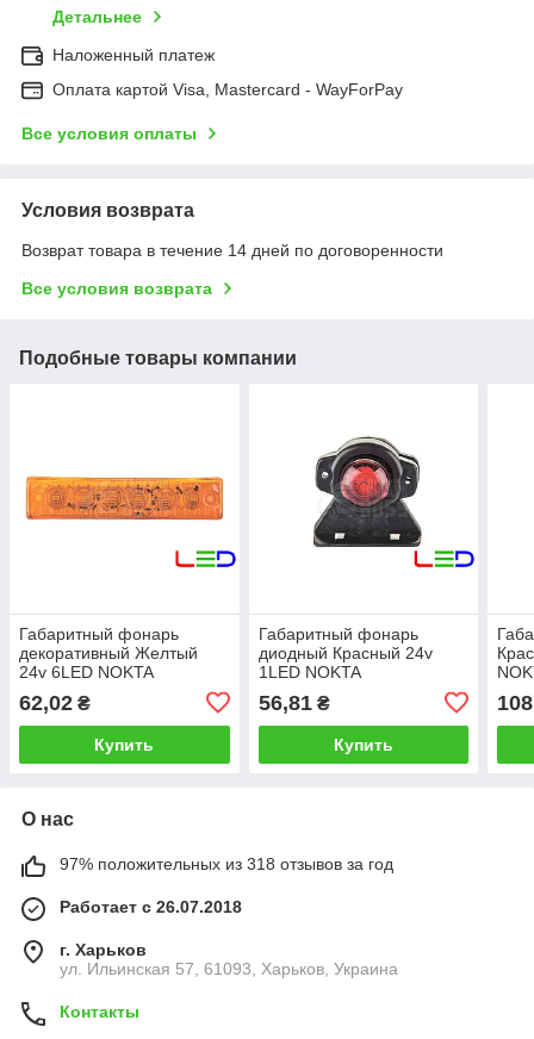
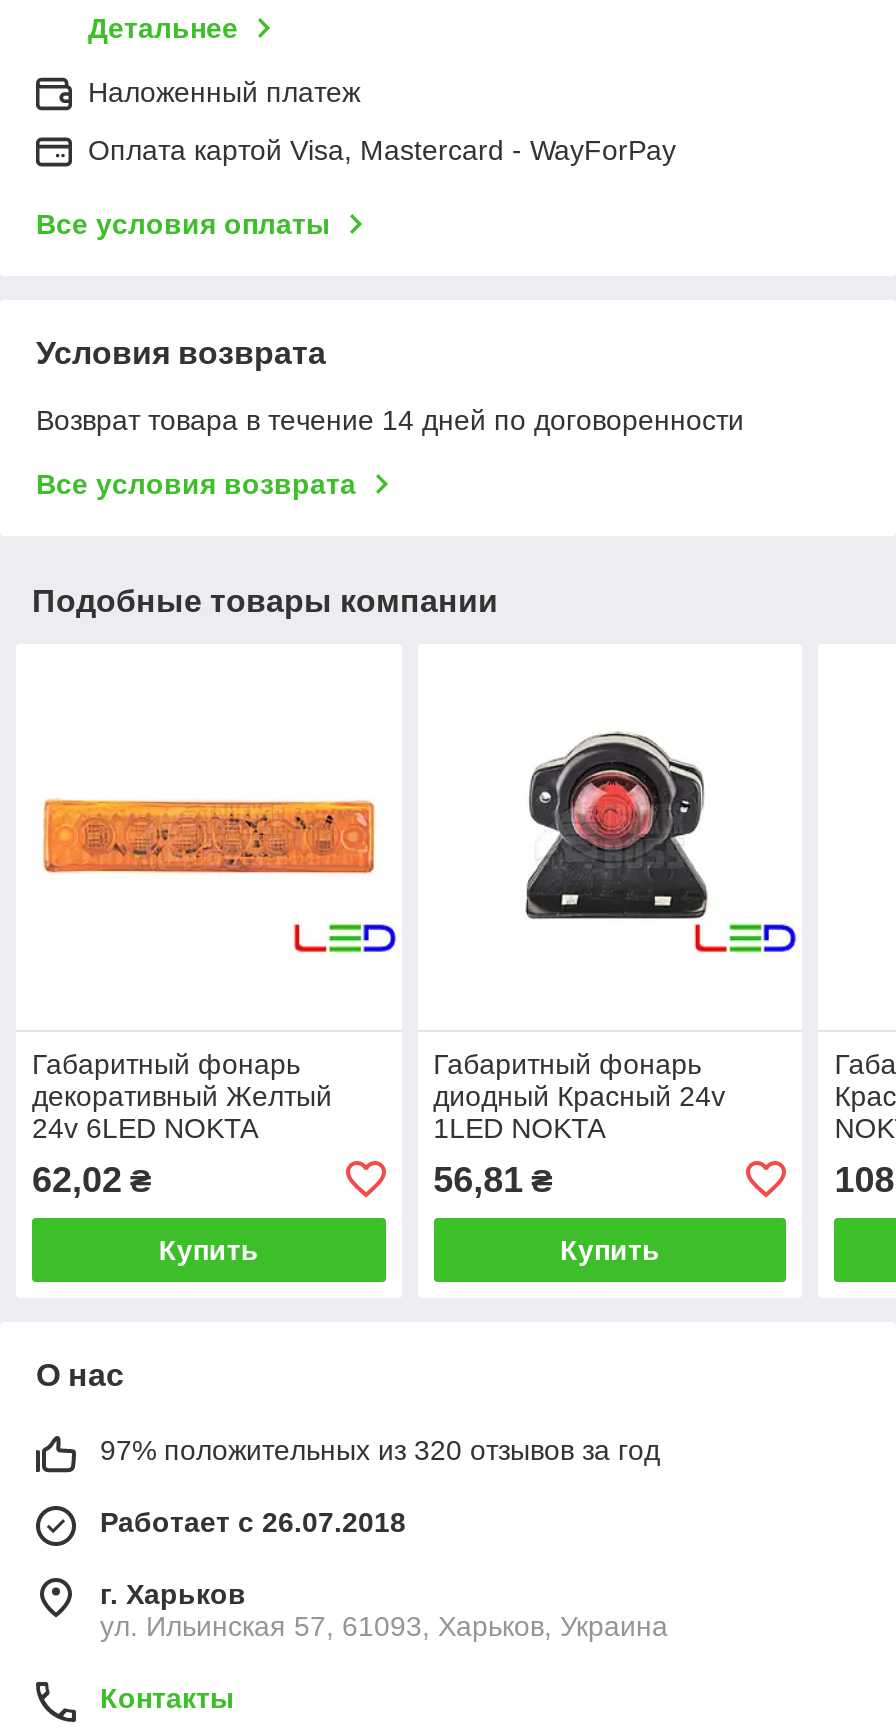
- 97% положительных из 318 отзывов за год
+ 97% положительных из 320 отзывов за год
